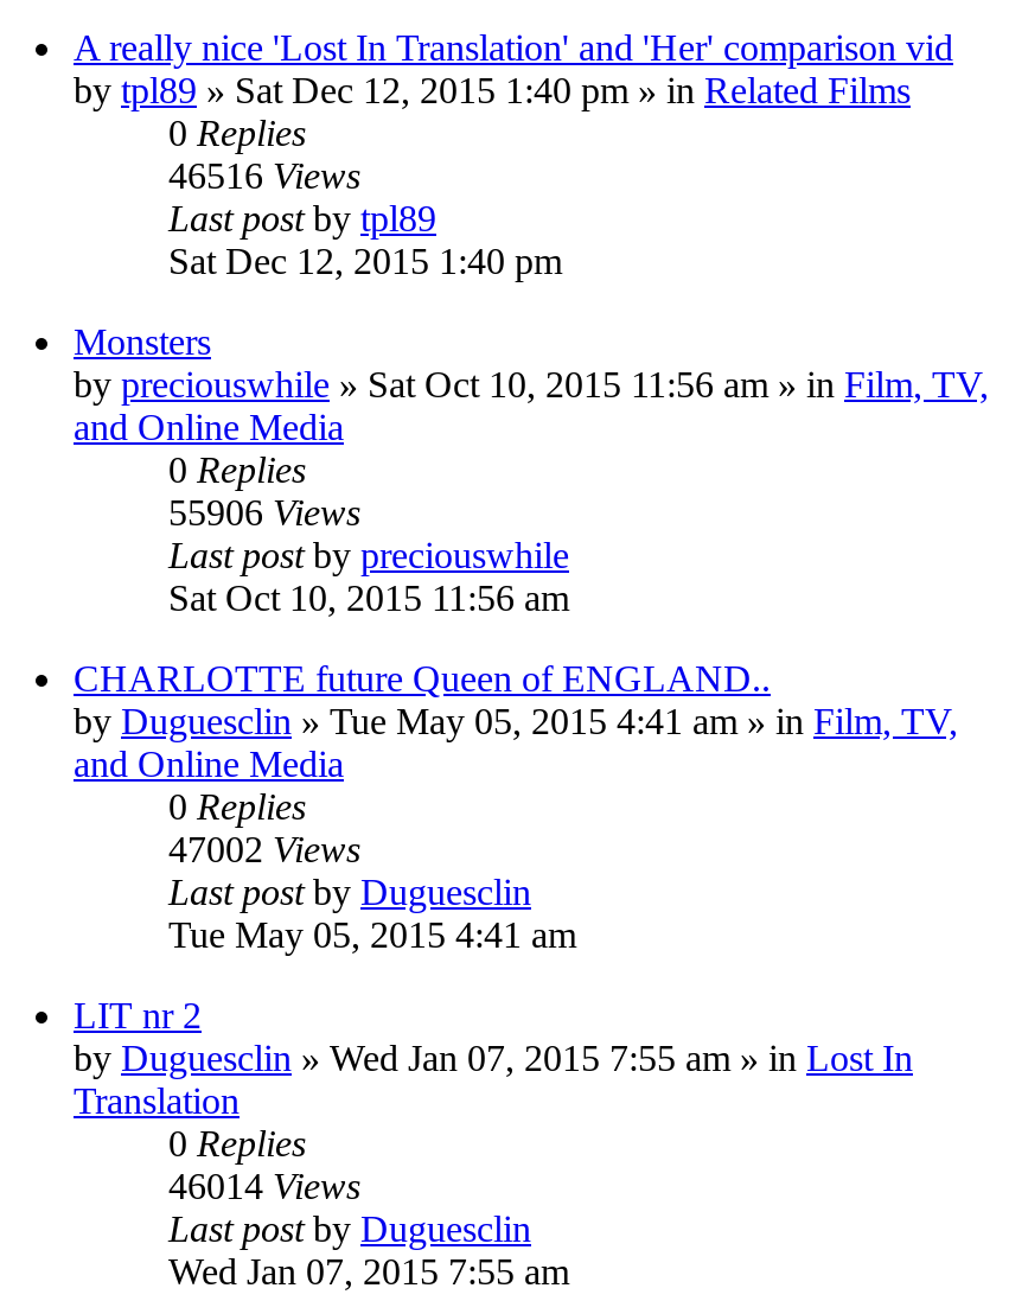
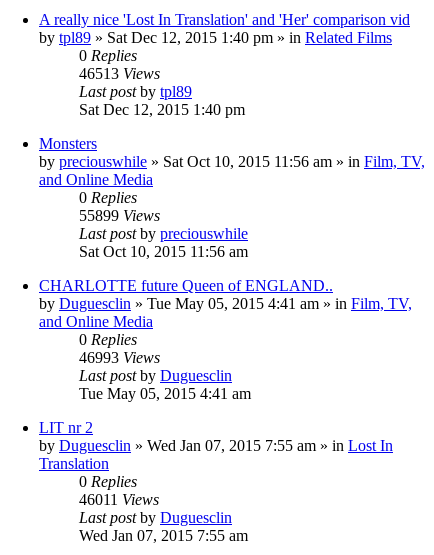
- 46516 Views
+ 46513 Views

- 55906 Views
+ 55899 Views

- 47002 Views
+ 46993 Views

- 46014 Views
+ 46011 Views
